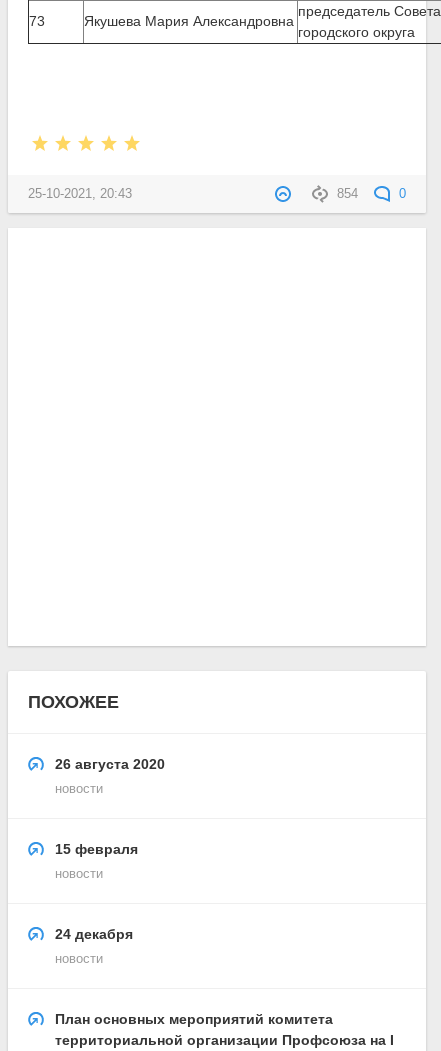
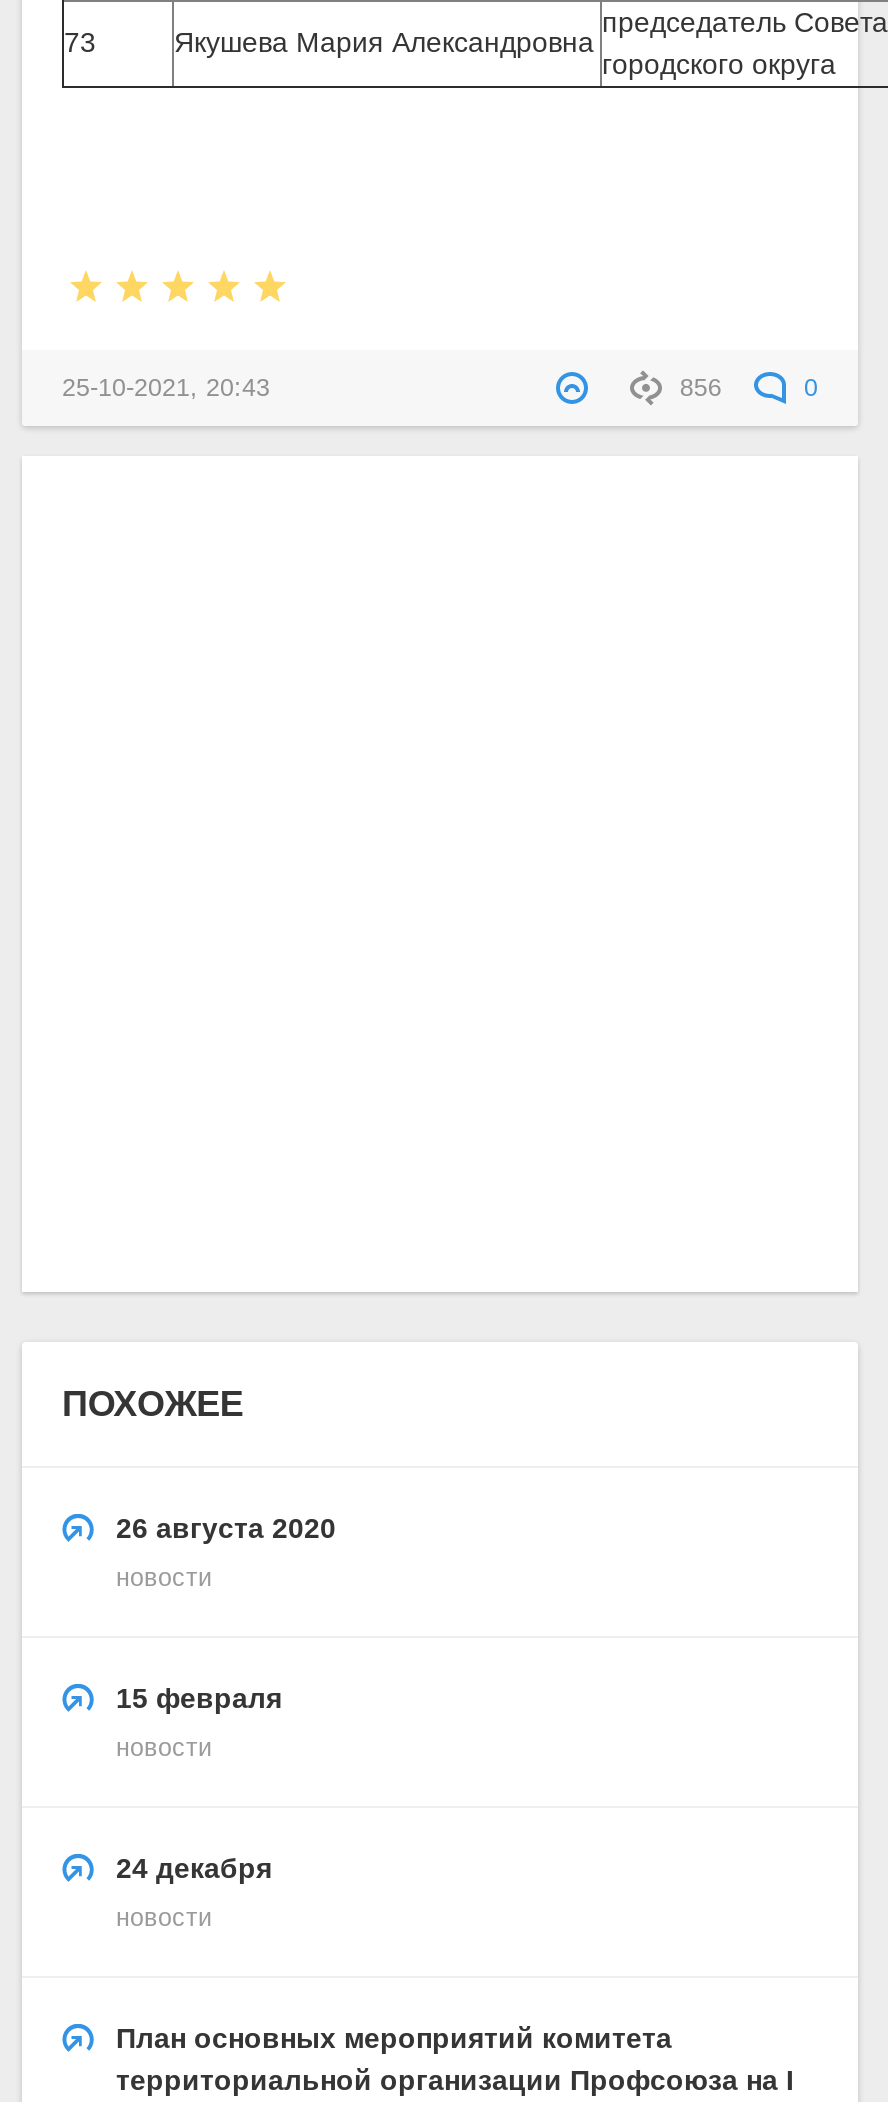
- 854
+ 856
